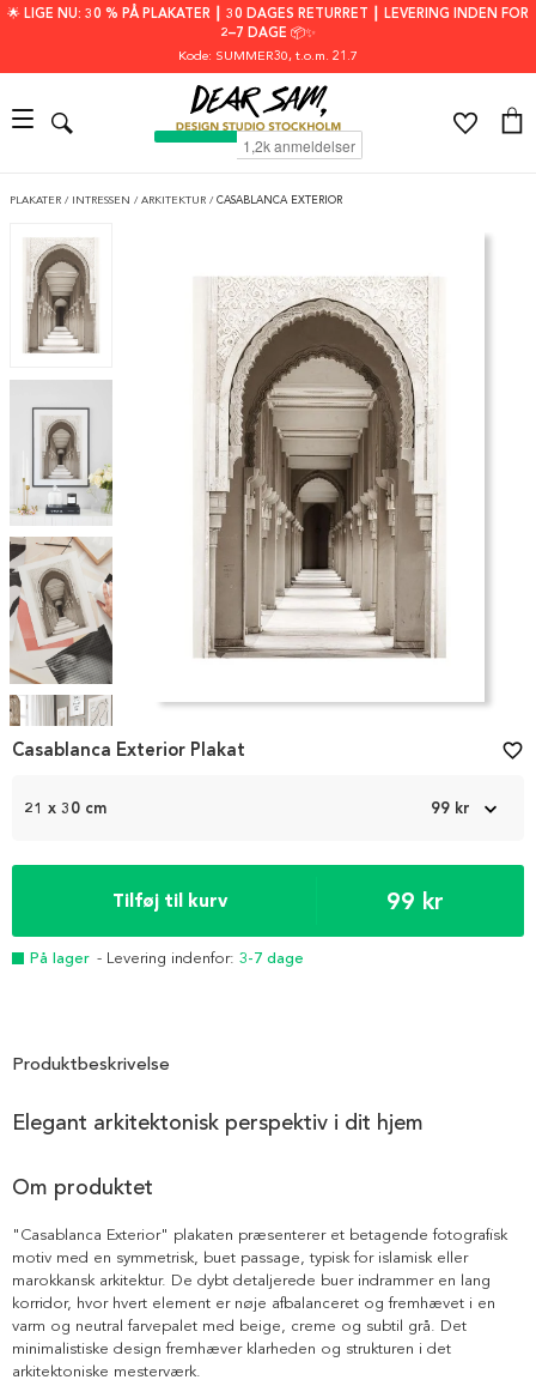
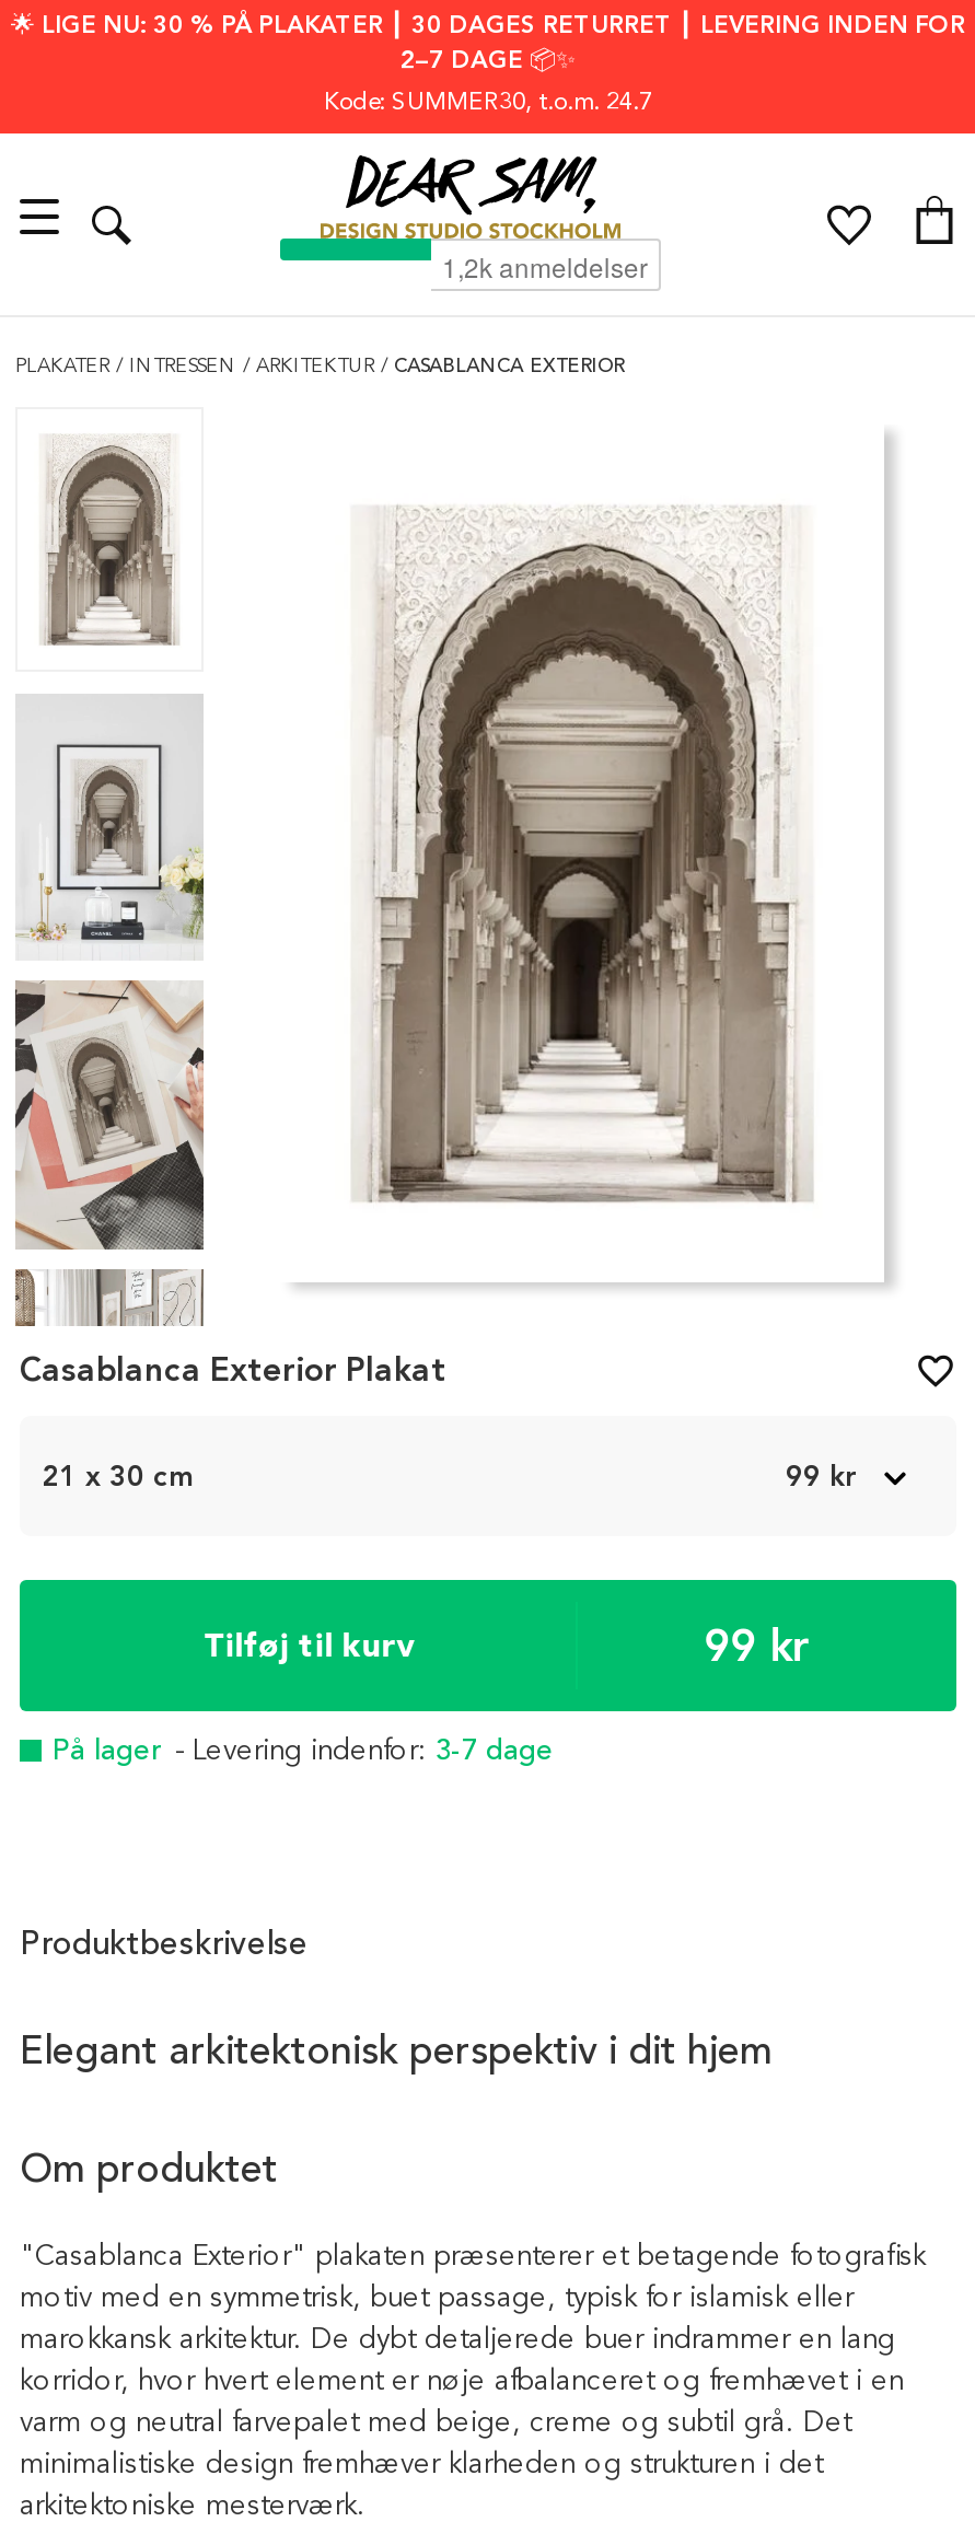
- Kode: SUMMER30, t.o.m. 21.7
+ Kode: SUMMER30, t.o.m. 24.7
